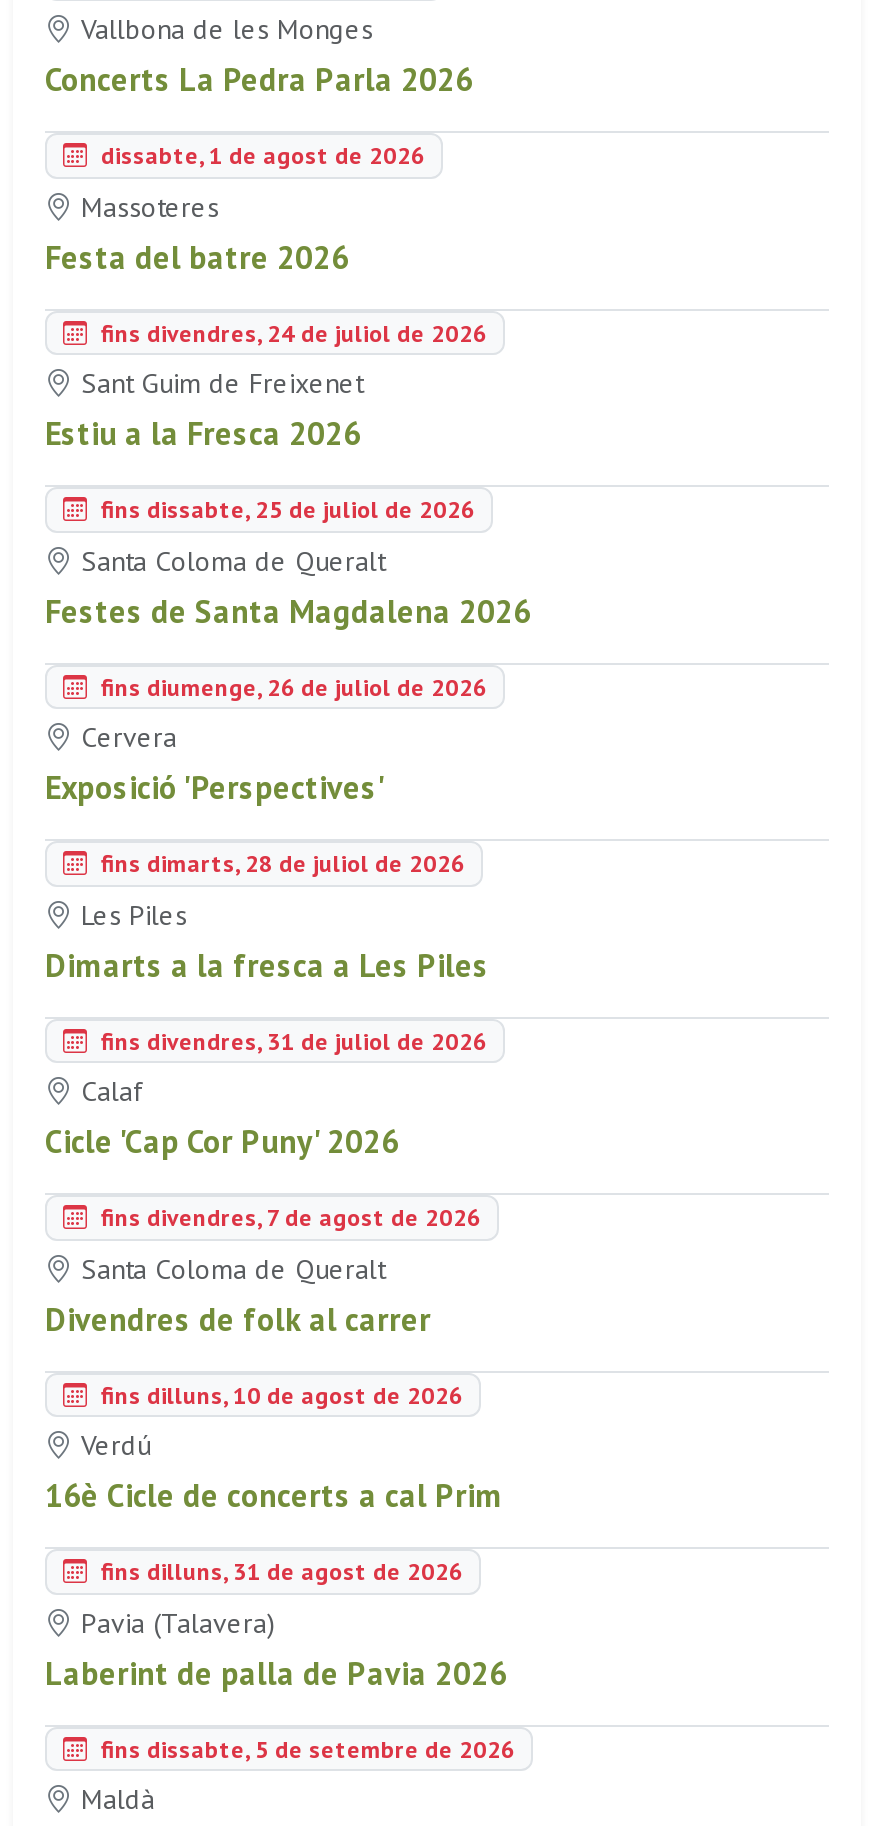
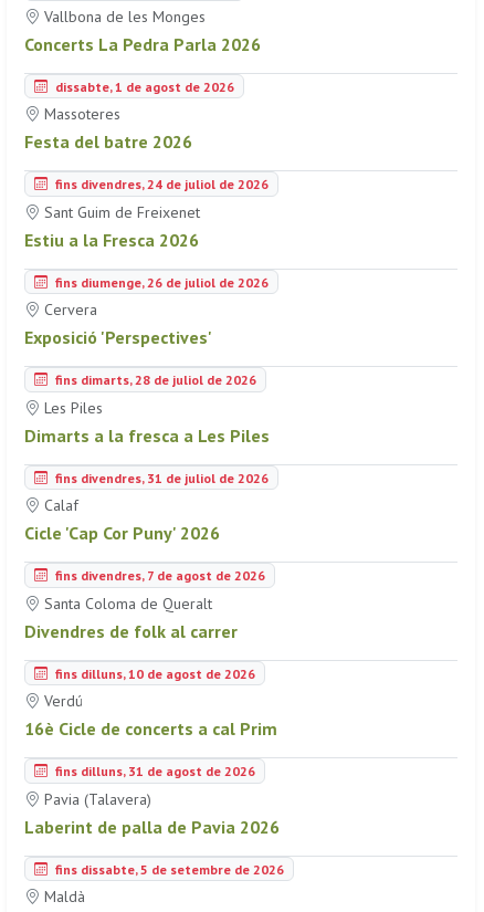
- fins dissabte, 25 de juliol de 2026
- Santa Coloma de Queralt
- Festes de Santa Magdalena 2026
